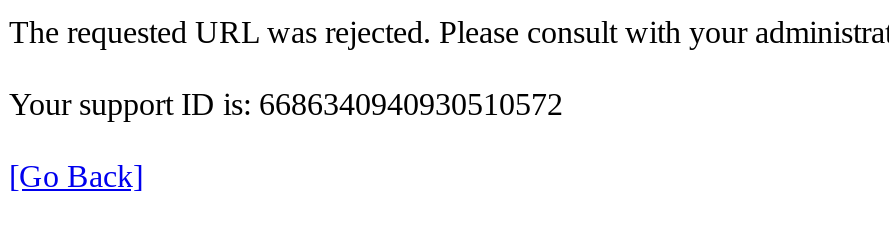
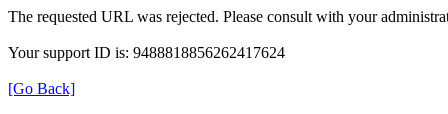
- Your support ID is: 6686340940930510572
+ Your support ID is: 9488818856262417624
